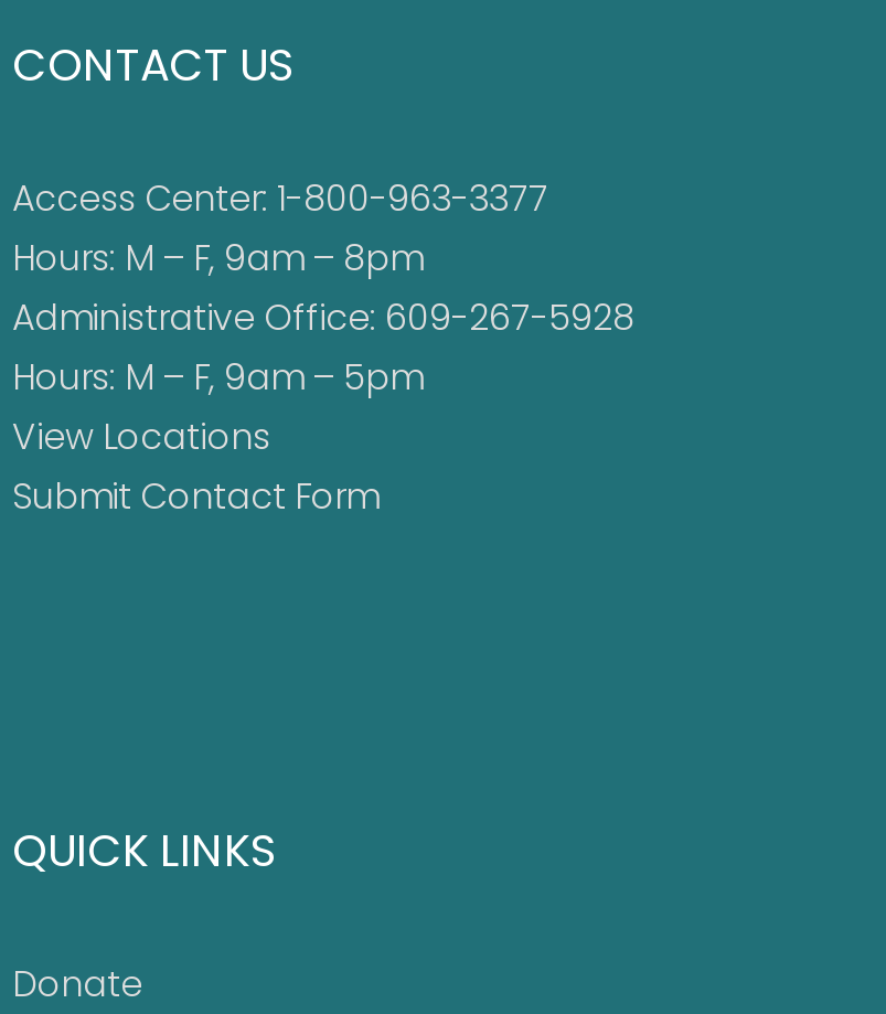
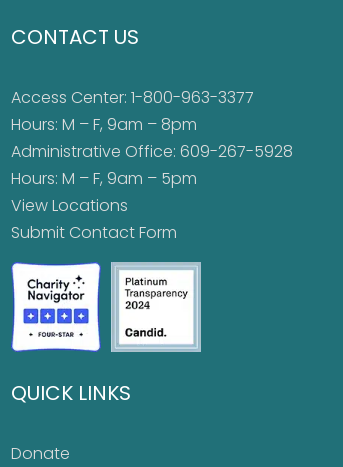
+ [image]

+ [image]
